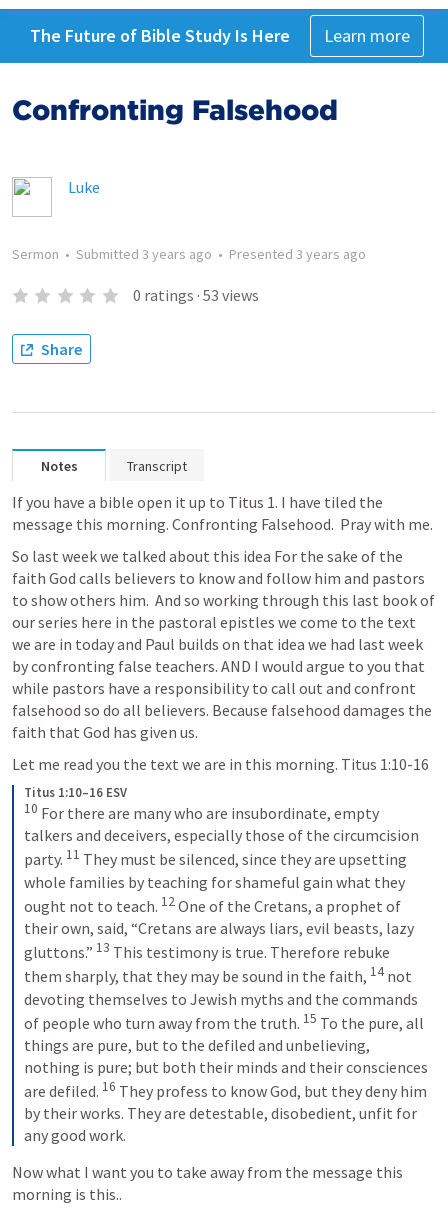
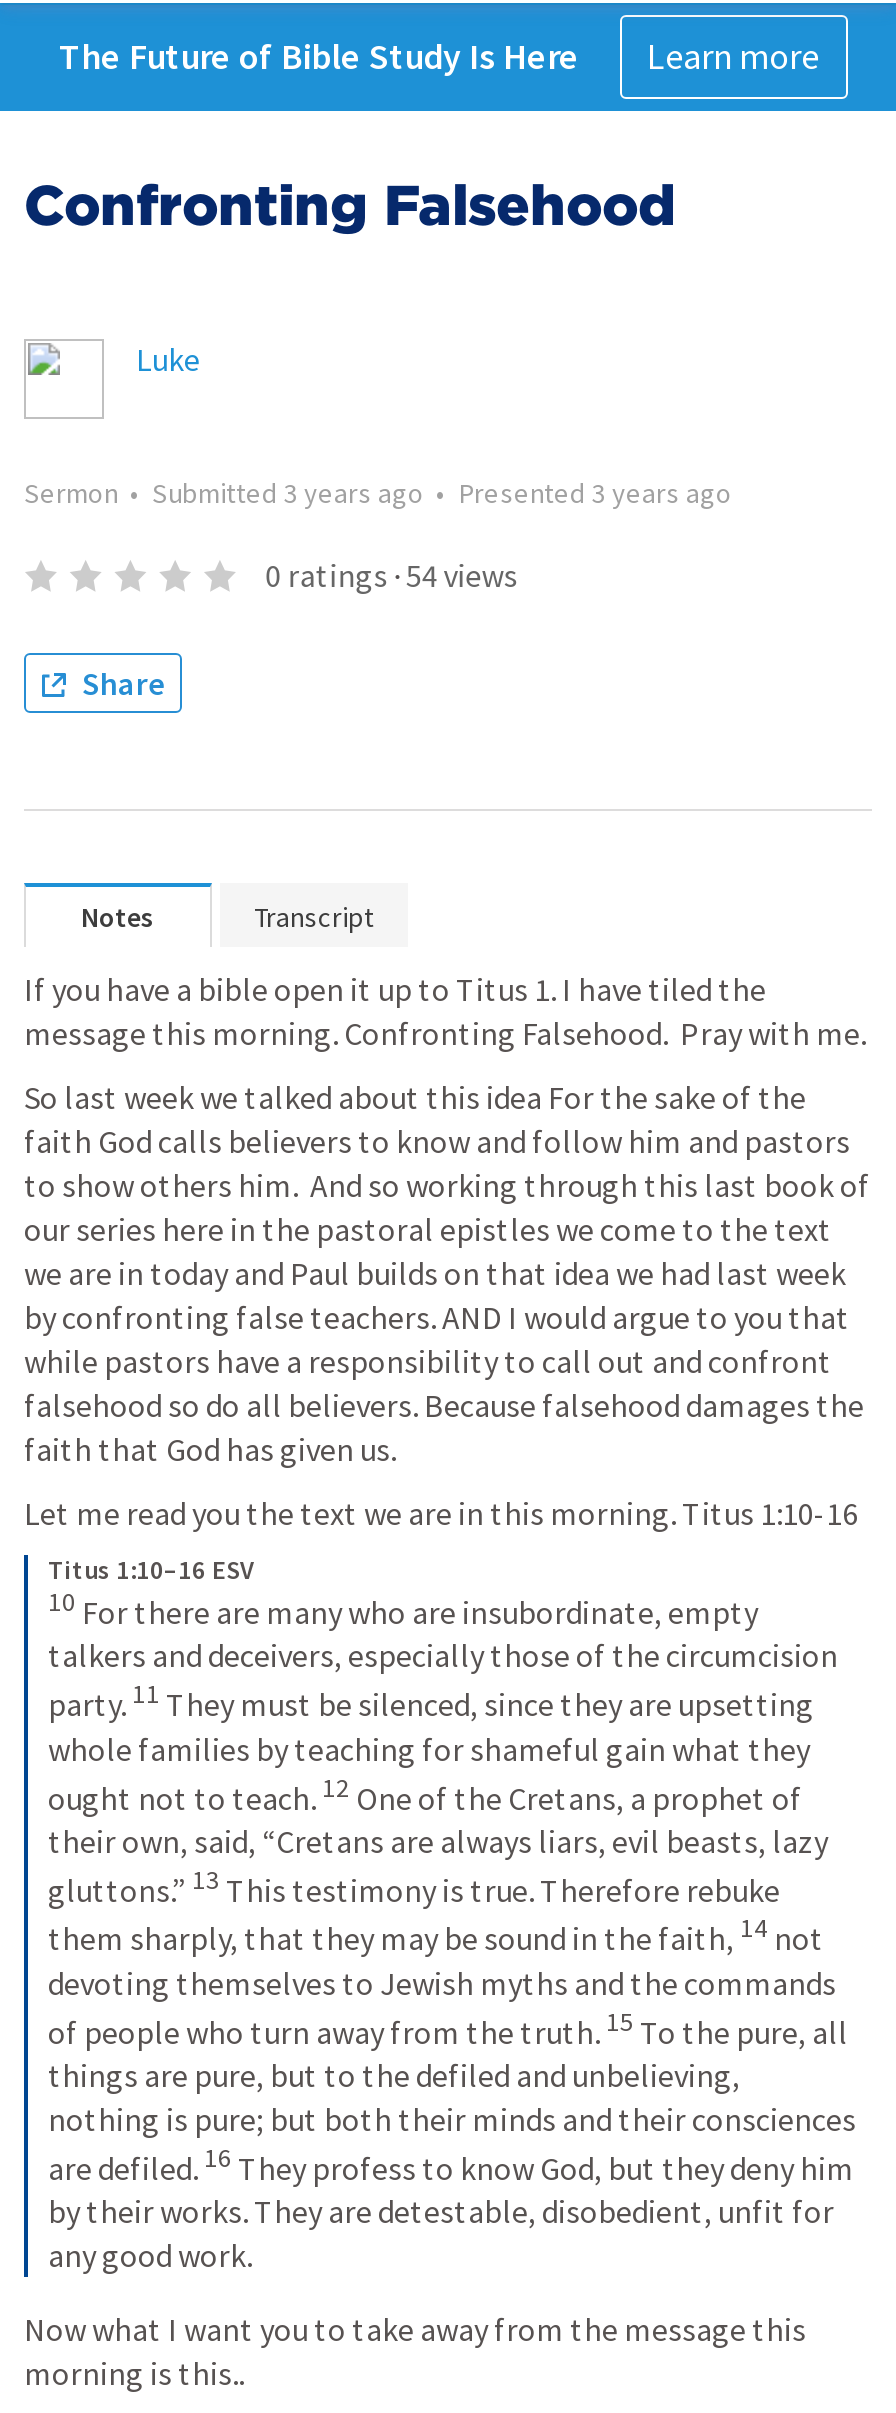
- 0 ratings · 53 views
+ 0 ratings · 54 views
